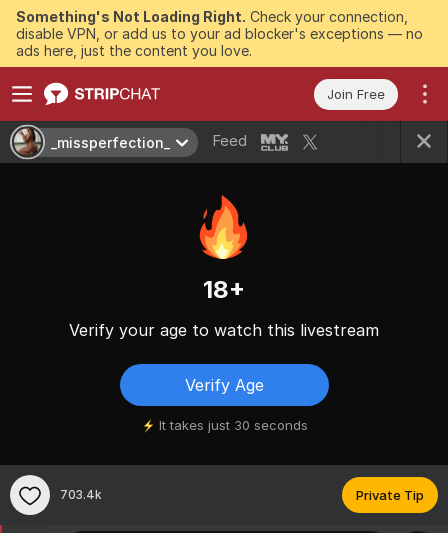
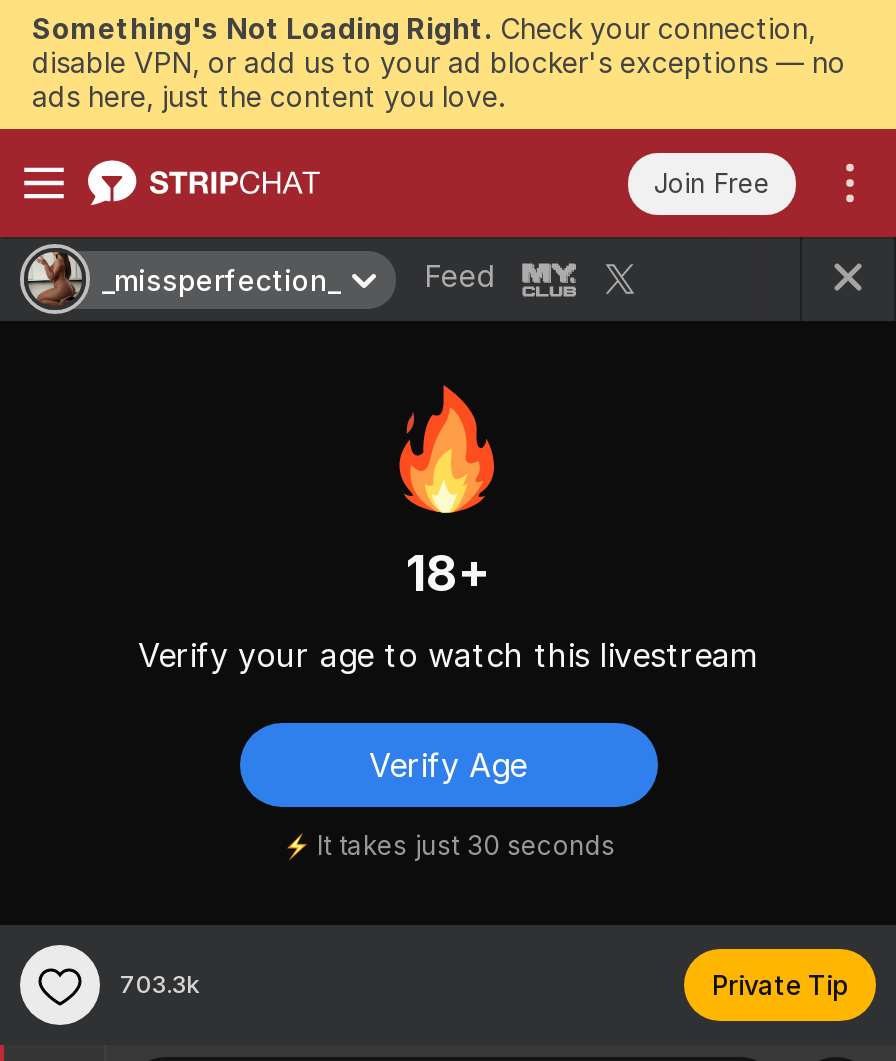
- 703.4k
+ 703.3k
